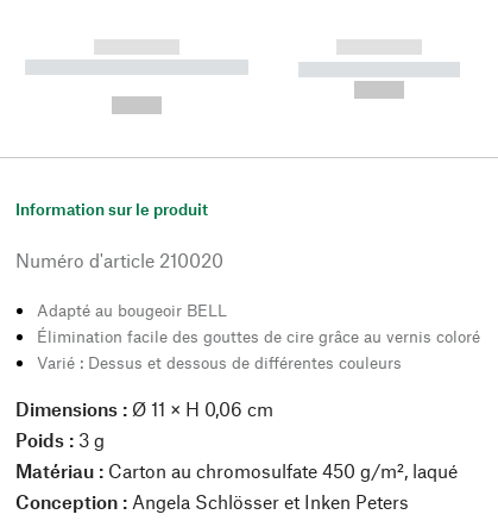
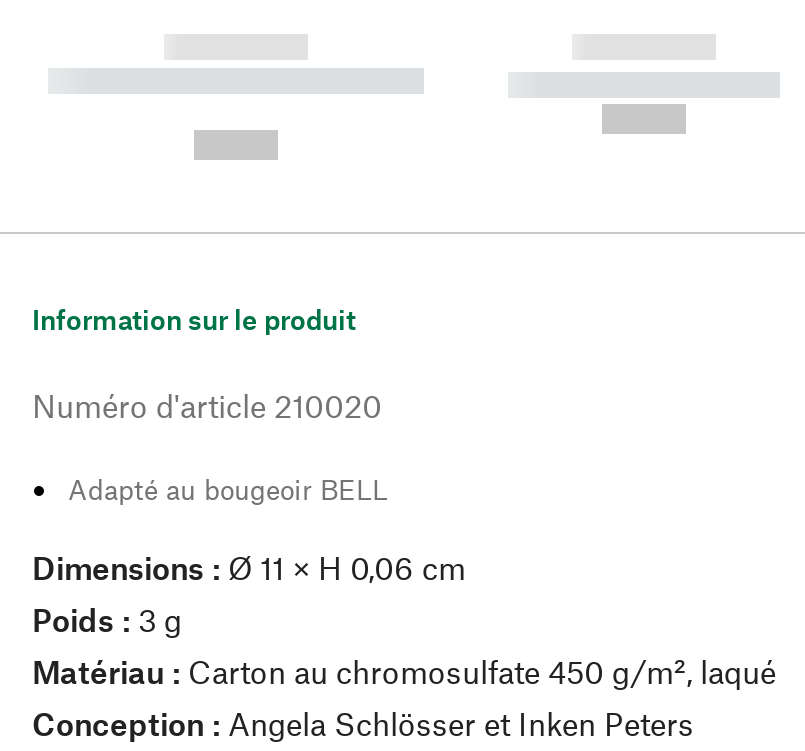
- Élimination facile des gouttes de cire grâce au vernis coloré
- Varié : Dessus et dessous de différentes couleurs
